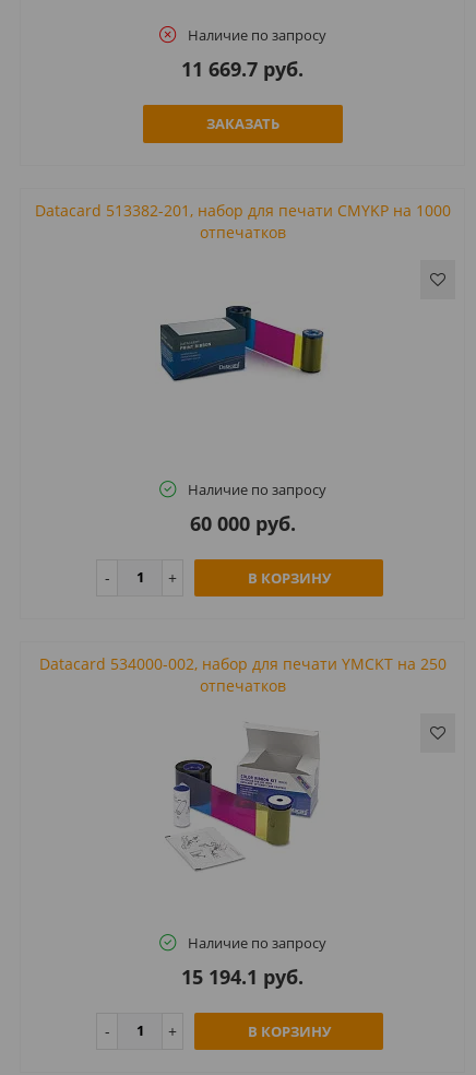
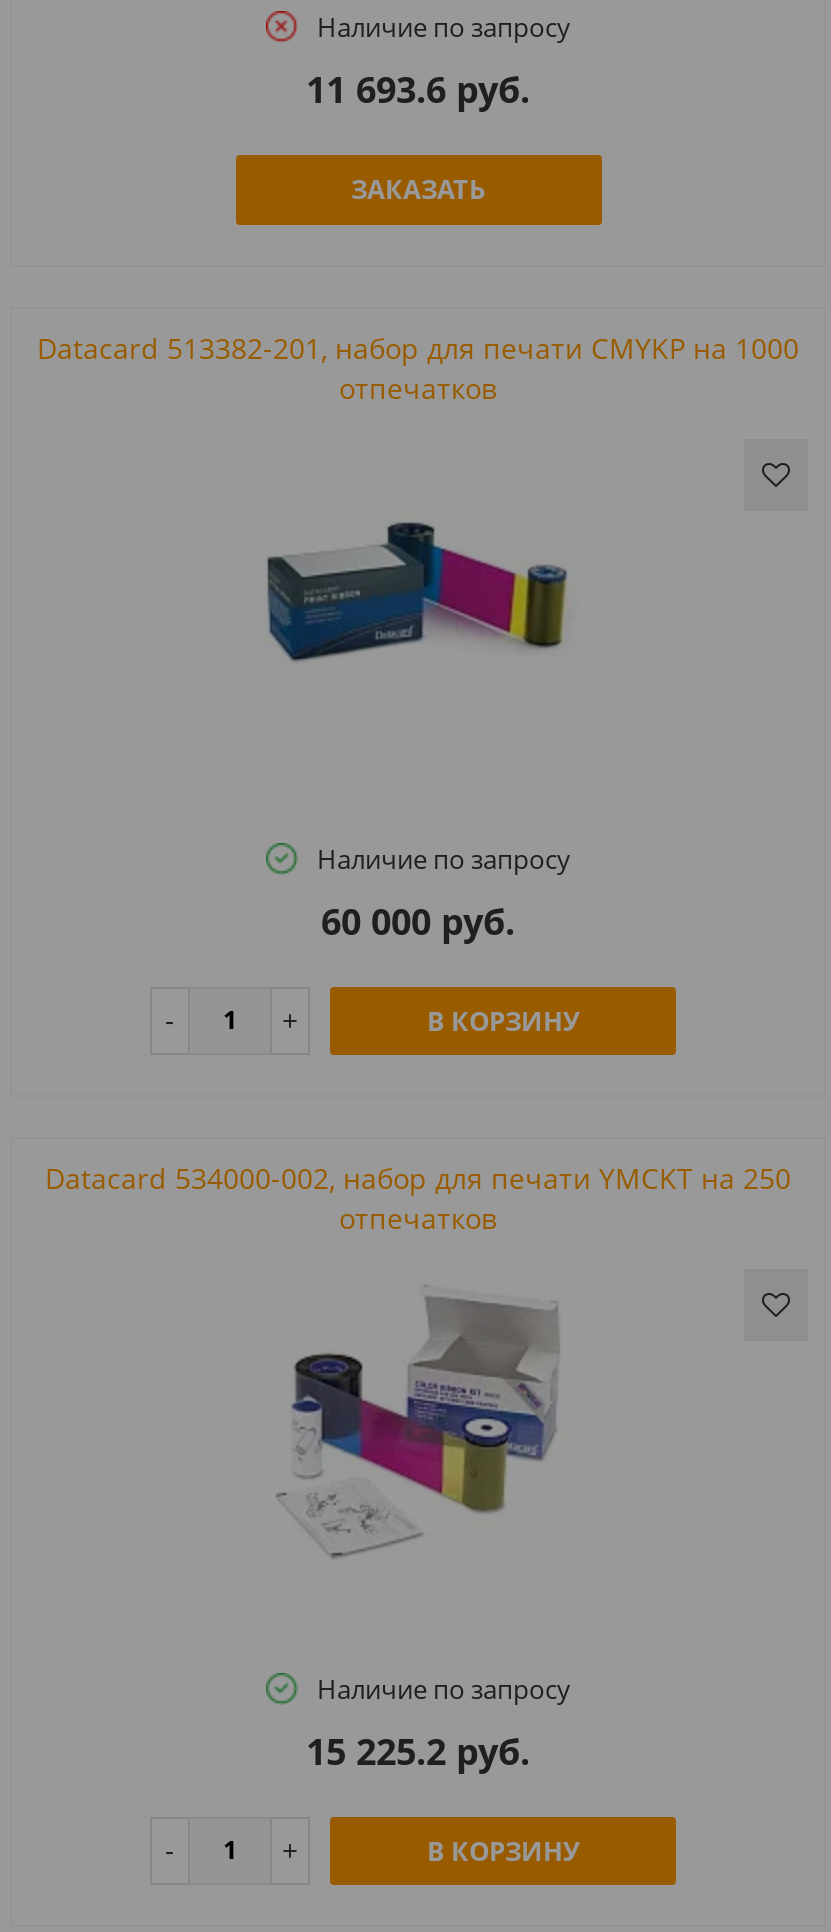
- 11 669.7 руб.
+ 11 693.6 руб.

- 15 194.1 руб.
+ 15 225.2 руб.
